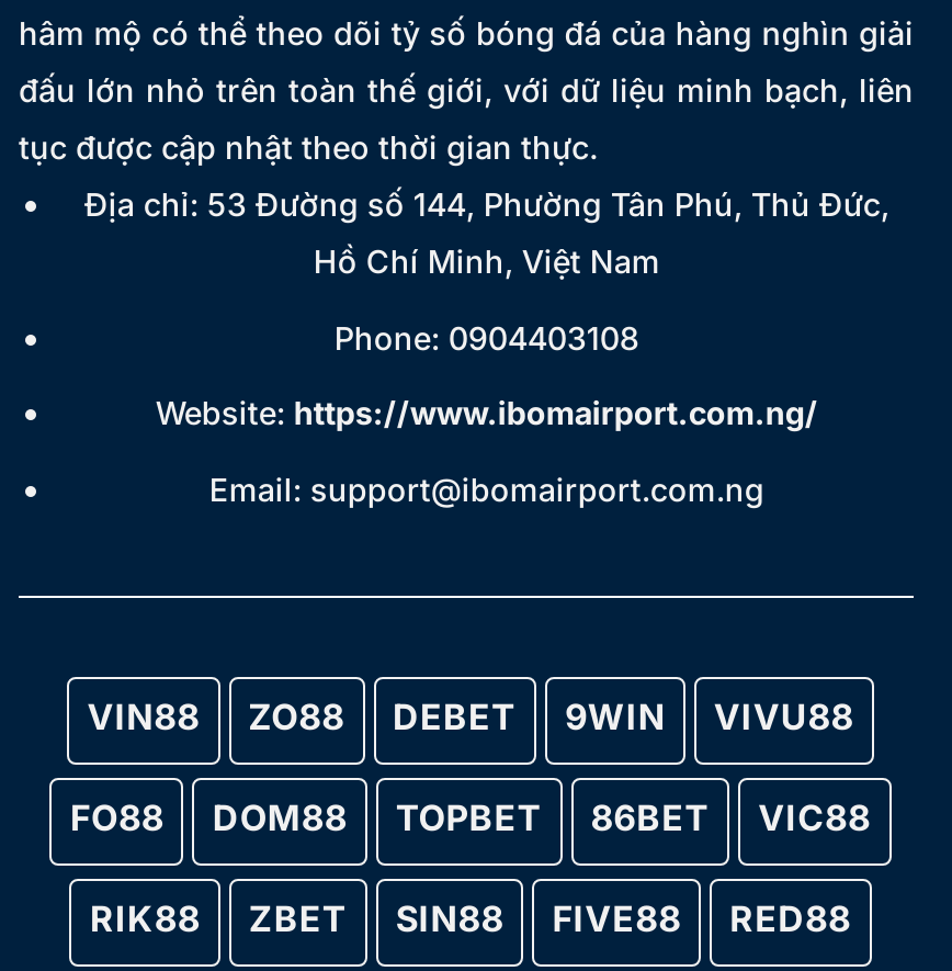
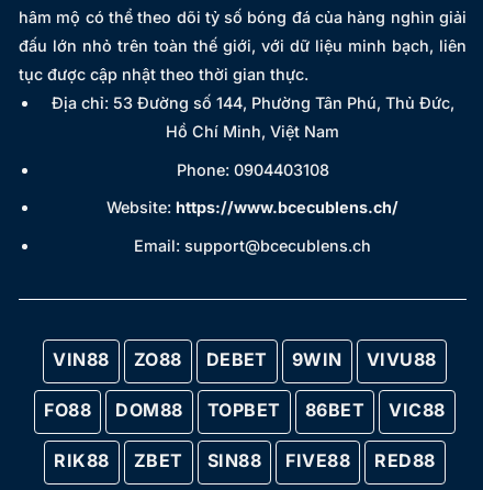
- Website: https://www.ibomairport.com.ng/
+ Website: https://www.bcecublens.ch/

- Email: support@ibomairport.com.ng
+ Email: support@bcecublens.ch
